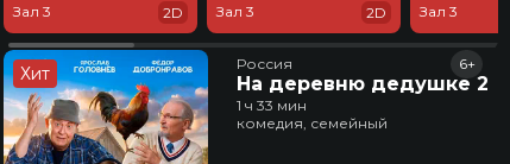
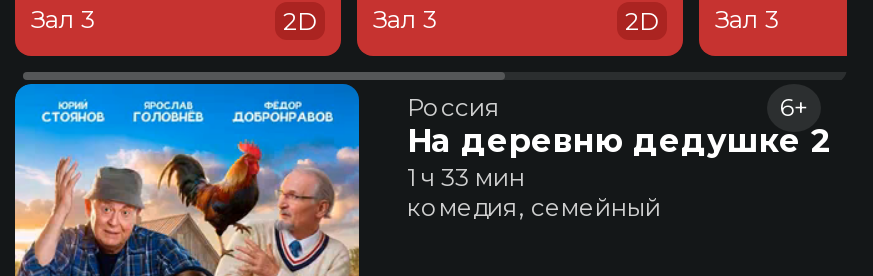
- Хит
